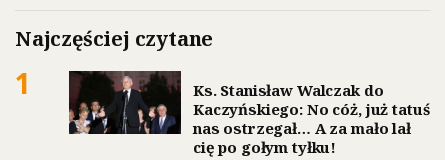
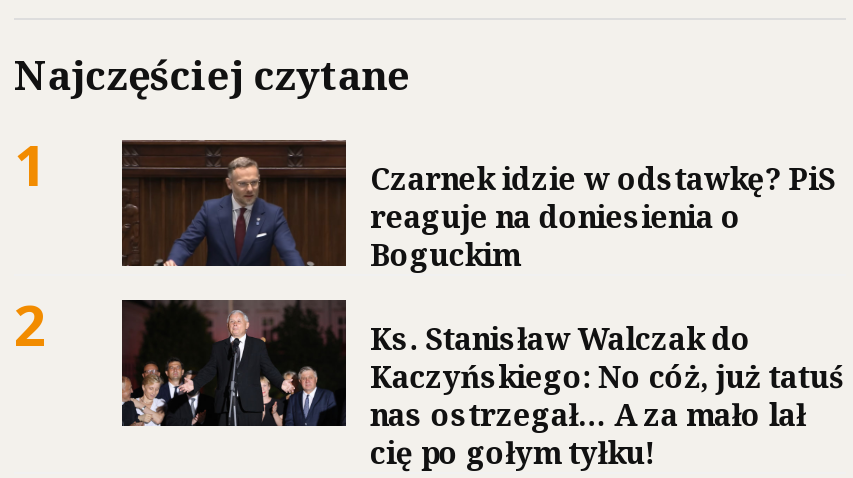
+ [image]
+ Czarnek idzie w odstawkę? PiS
+ reaguje na doniesienia o
+ Boguckim
+ 2
